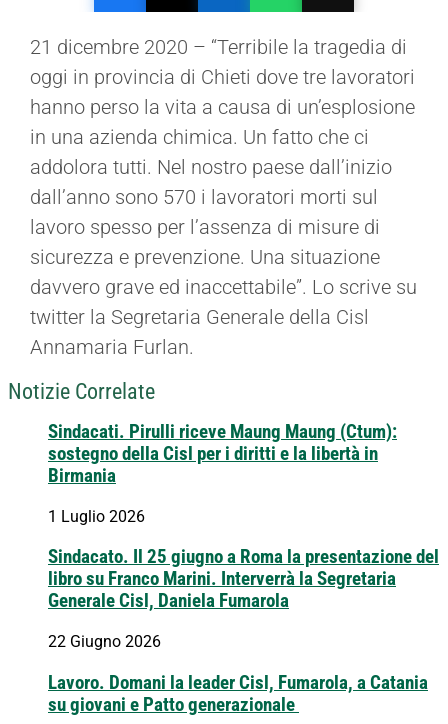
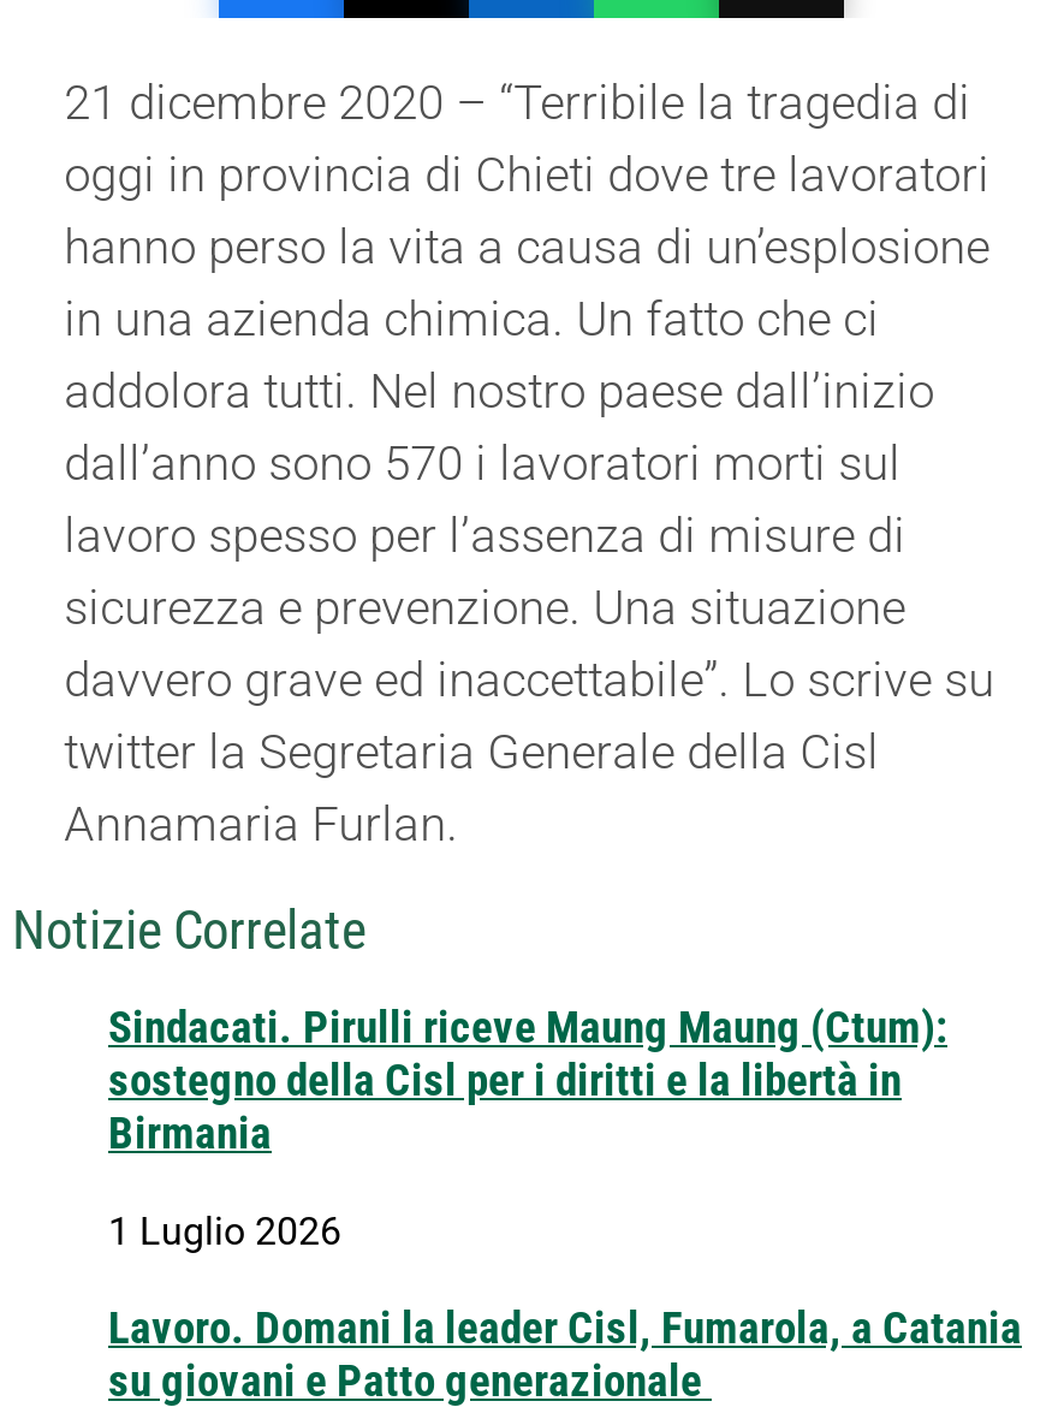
- Sindacato. Il 25 giugno a Roma la presentazione del
- libro su Franco Marini. Interverrà la Segretaria
- Generale Cisl, Daniela Fumarola
- 22 Giugno 2026
